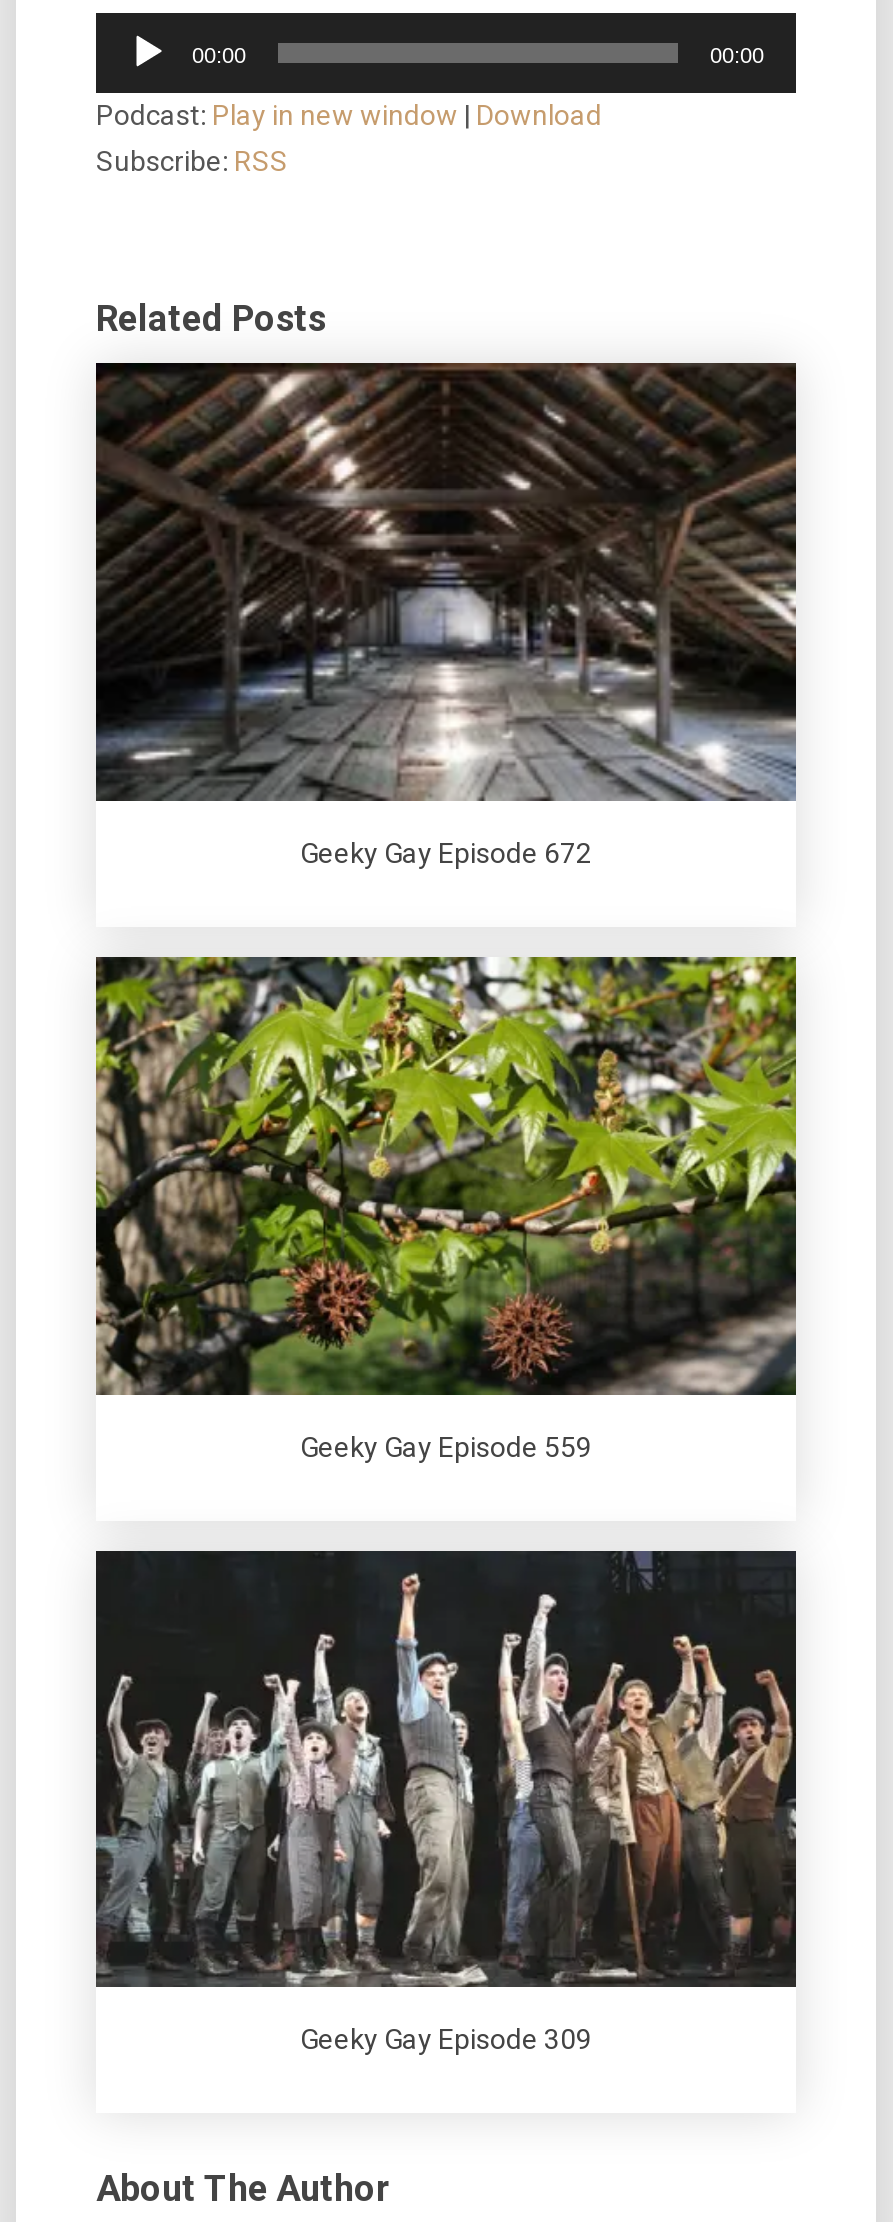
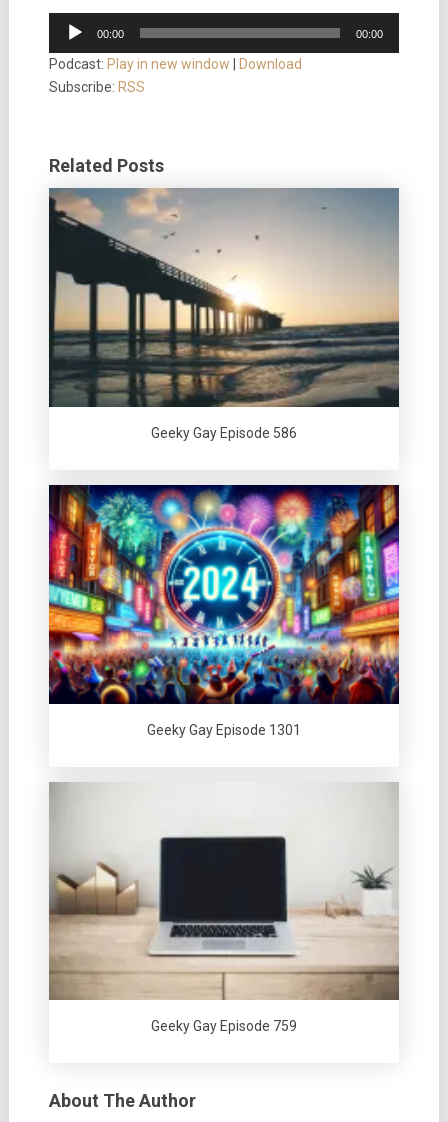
- [image]
- Geeky Gay Episode 672
+ [image]
+ Geeky Gay Episode 586

- [image]
- Geeky Gay Episode 559
+ [image]
+ Geeky Gay Episode 1301

- [image]
- Geeky Gay Episode 309
+ [image]
+ Geeky Gay Episode 759
